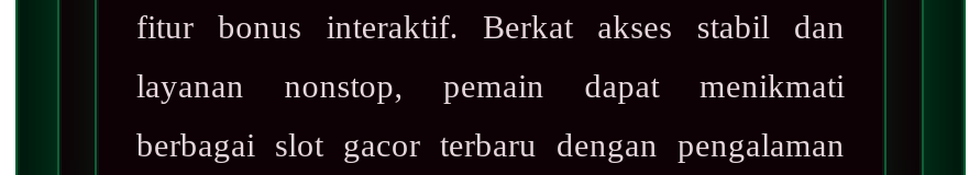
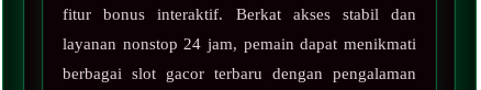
- layanan nonstop, pemain dapat menikmati
+ layanan nonstop 24 jam, pemain dapat menikmati
